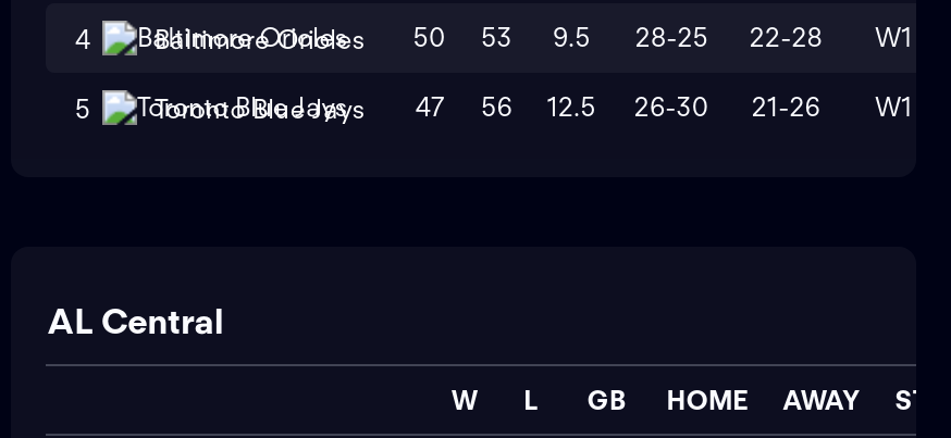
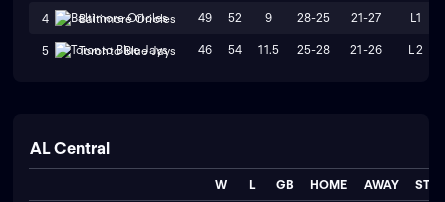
- 50
+ 49

- 53
+ 52

- 9.5
+ 9

- 22-28
- W1
+ 21-27
+ L1

- 47
+ 46

- 56
+ 54

- 12.5
+ 11.5

- 26-30
+ 25-28

- W1
+ L2
